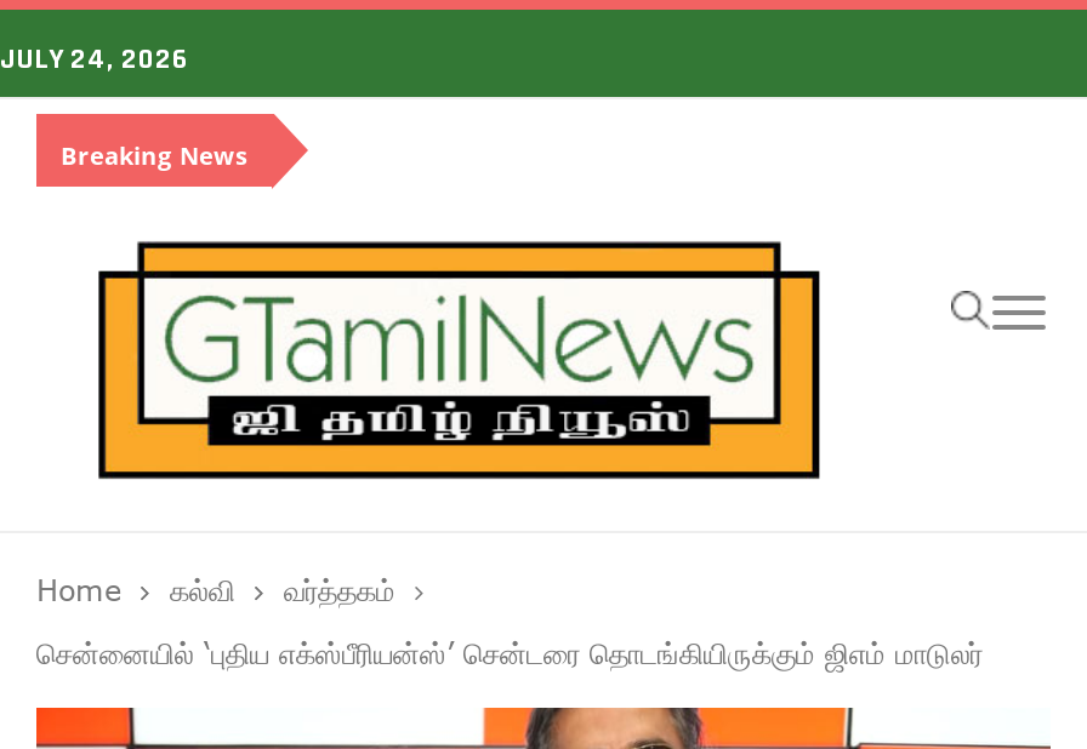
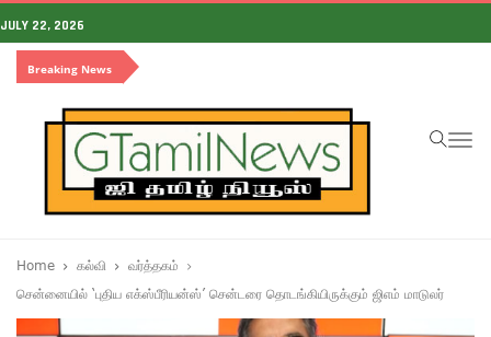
- JULY 24, 2026
+ JULY 22, 2026
